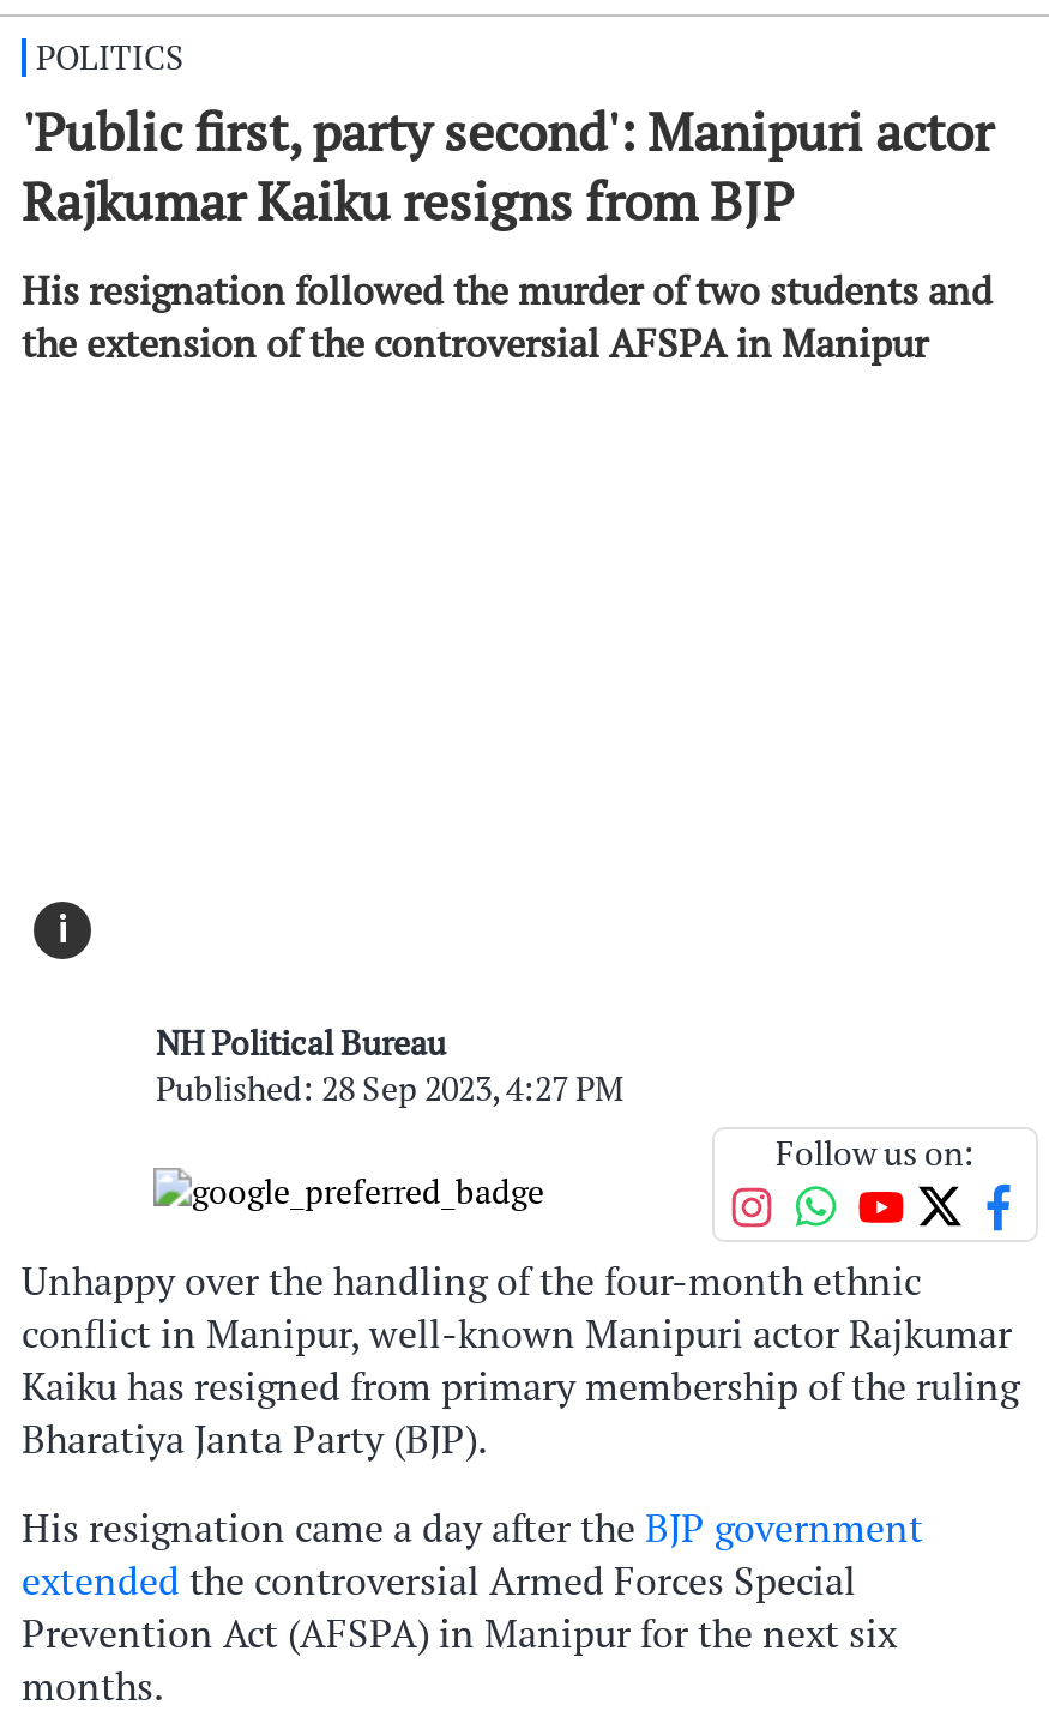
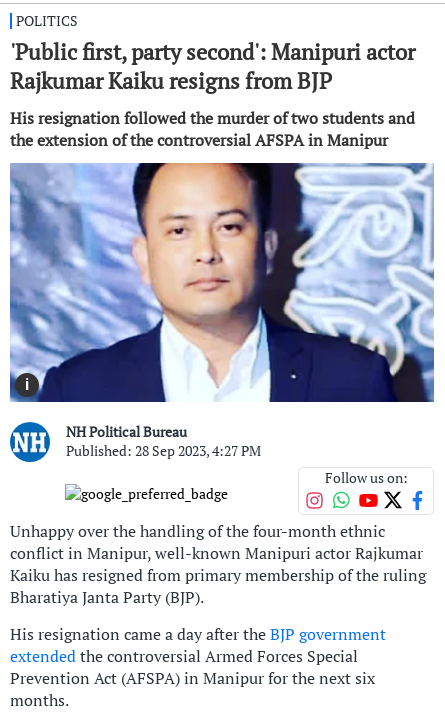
+ [image]

+ [image]
